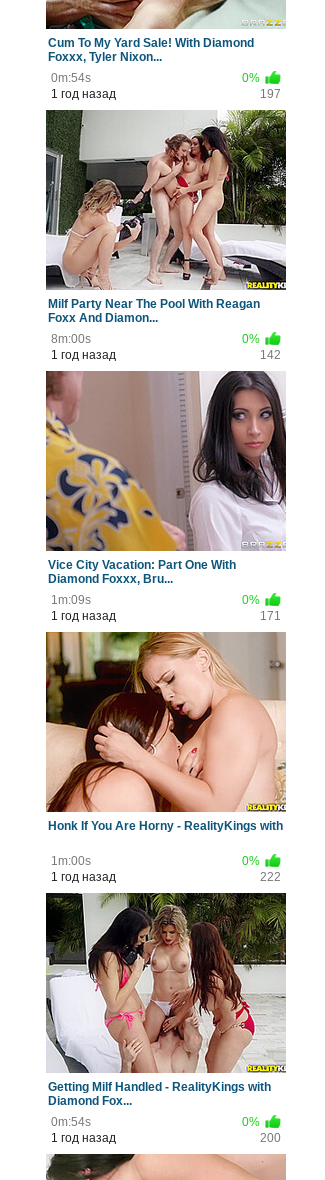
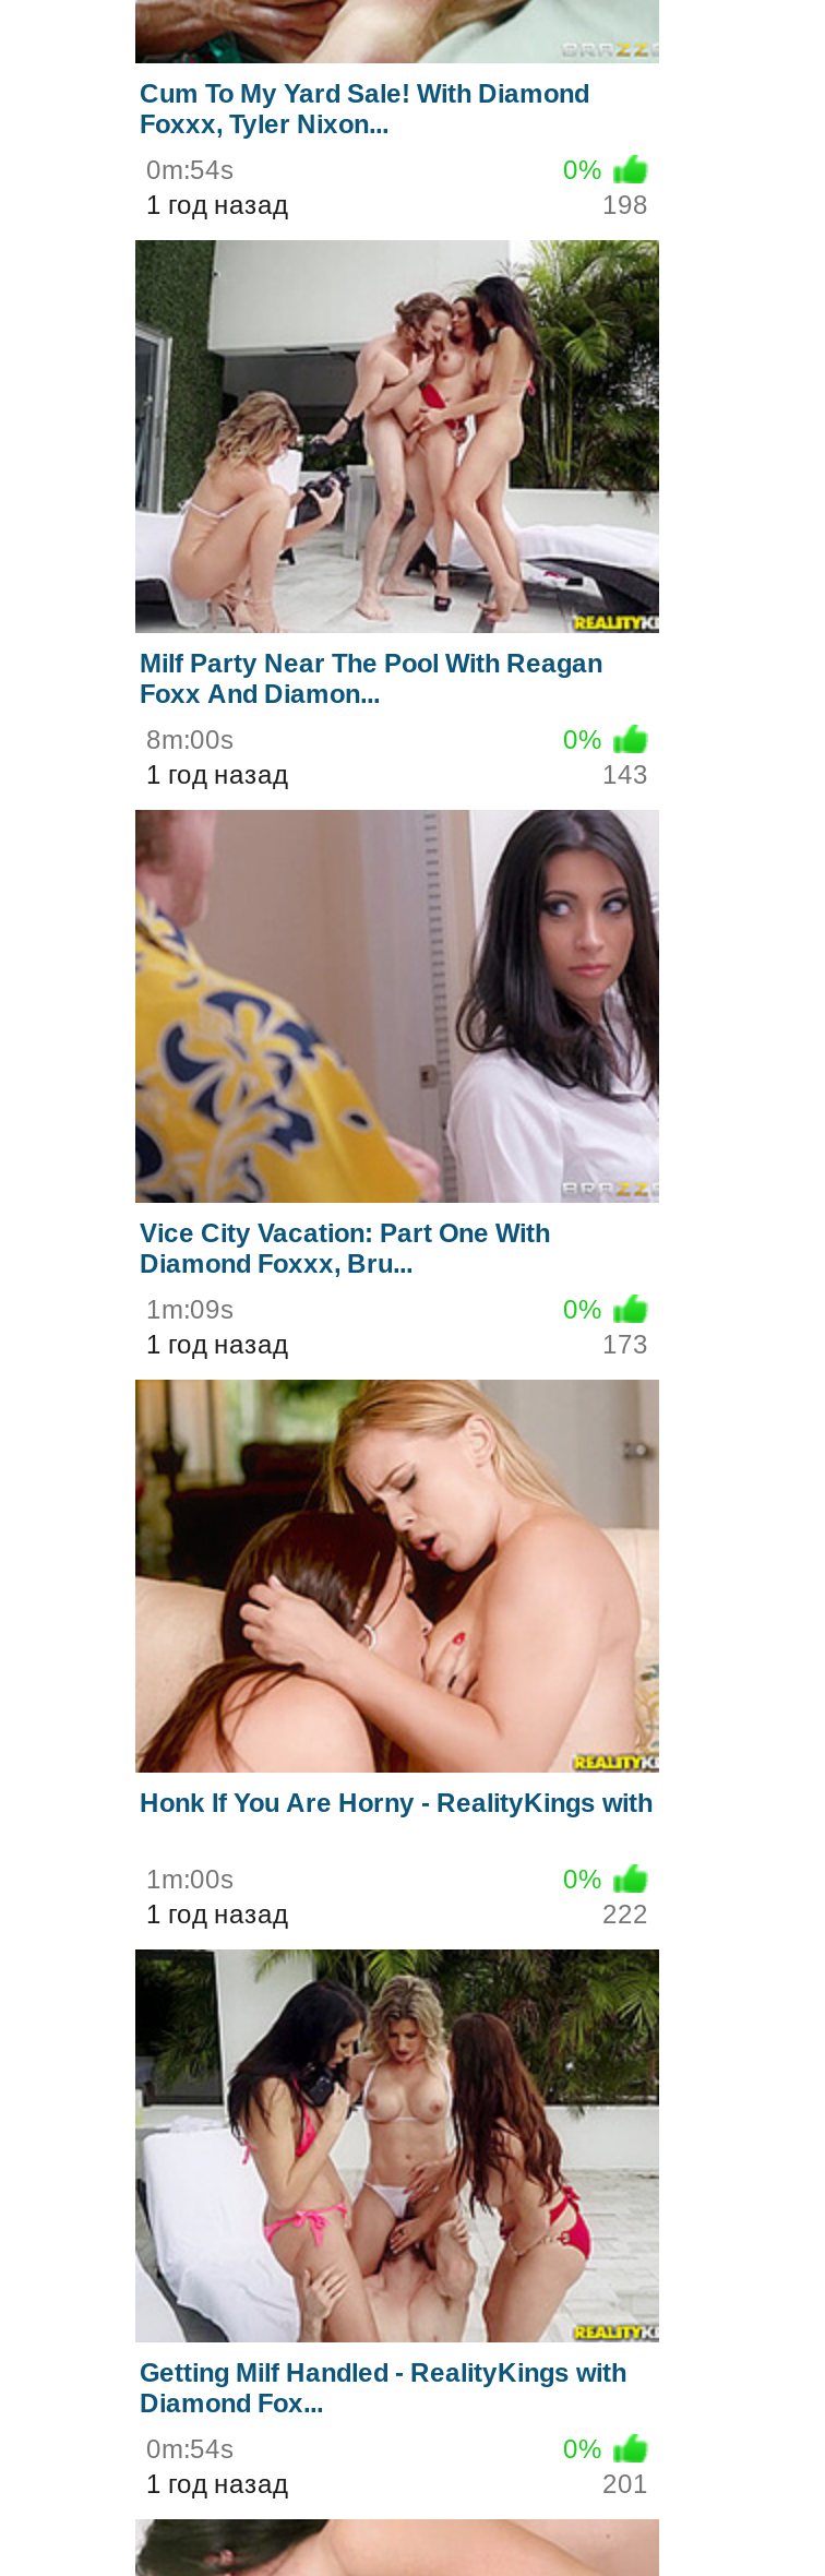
- 197
+ 198

- 142
+ 143

- 171
+ 173

- 200
+ 201
